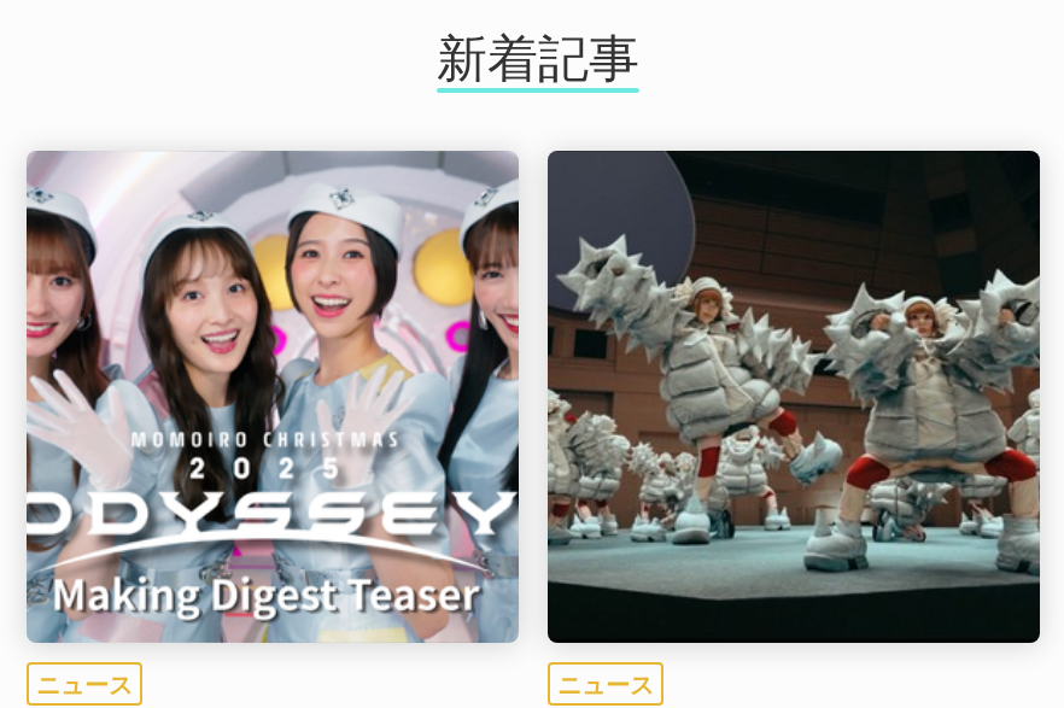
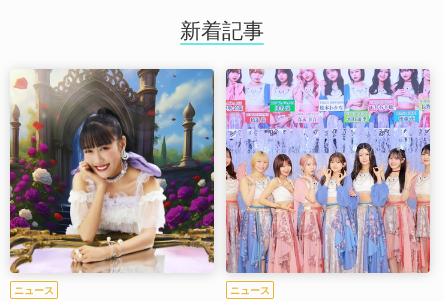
- [image]
+ [image]

- [image]
+ [image]
